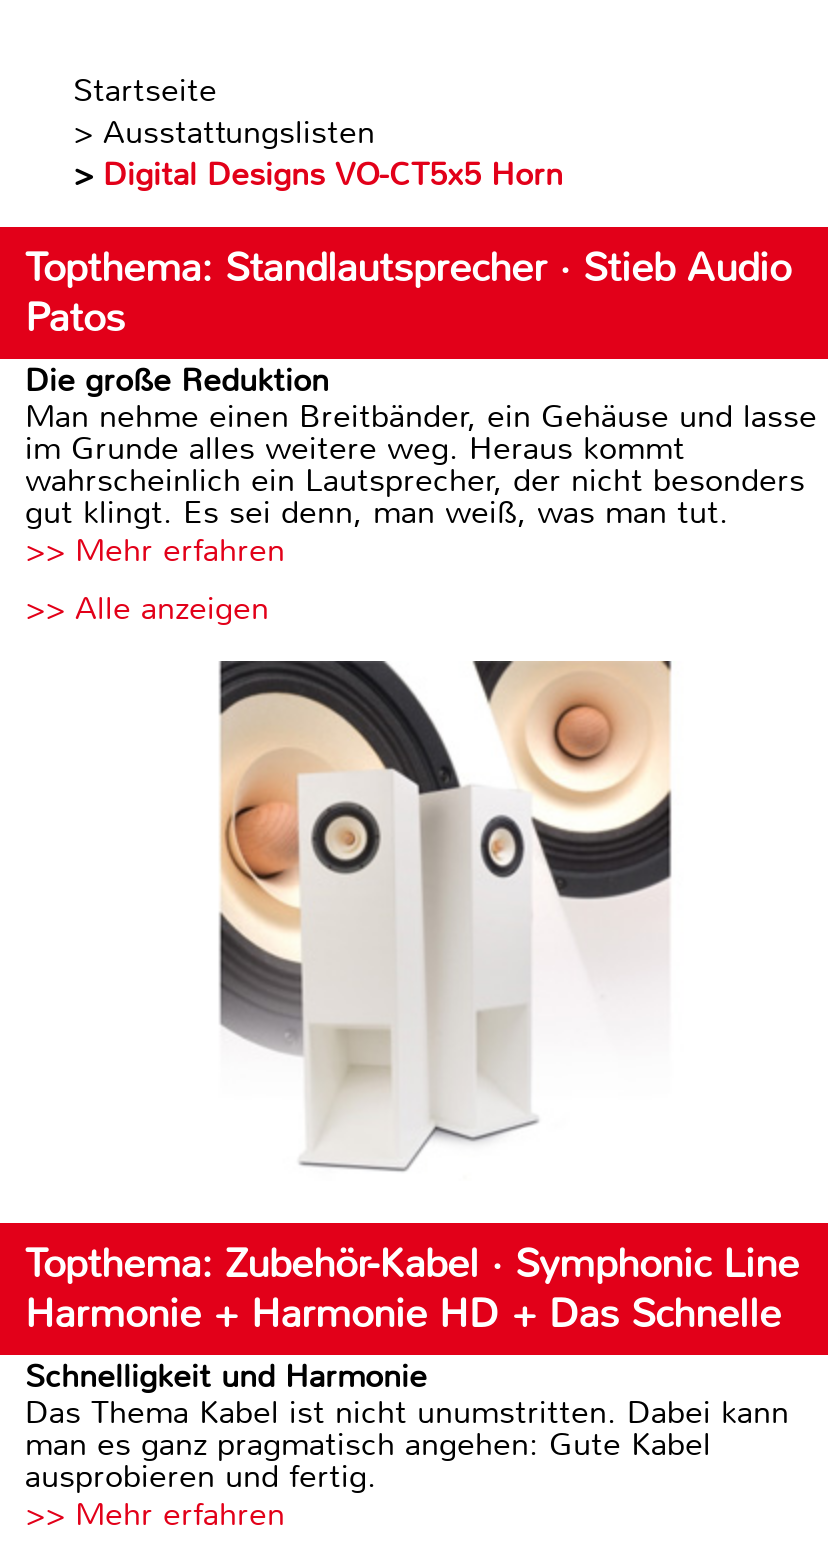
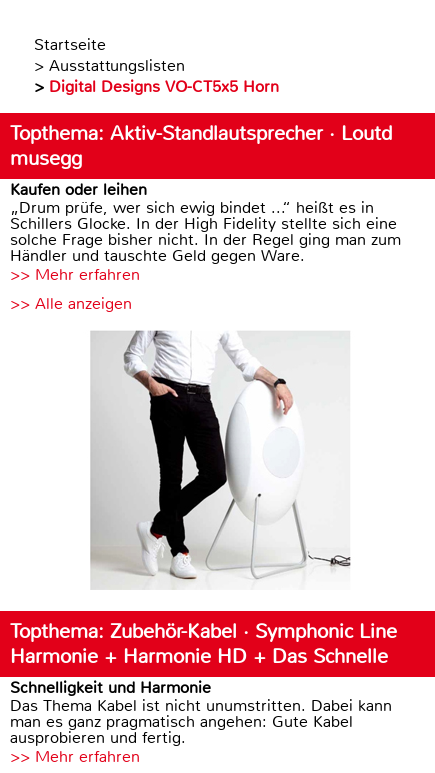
- Topthema: Standlautsprecher · Stieb Audio
- Patos
- Die große Reduktion
- Man nehme einen Breitbänder, ein Gehäuse und lasse
- im Grunde alles weitere weg. Heraus kommt
- wahrscheinlich ein Lautsprecher, der nicht besonders
- gut klingt. Es sei denn, man weiß, was man tut.
+ Topthema: Aktiv-Standlautsprecher · Loutd
+ musegg
+ Kaufen oder leihen
+ „Drum prüfe, wer sich ewig bindet ...“ heißt es in
+ Schillers Glocke. In der High Fidelity stellte sich eine
+ solche Frage bisher nicht. In der Regel ging man zum
+ Händler und tauschte Geld gegen Ware.

- [image]
+ [image]
